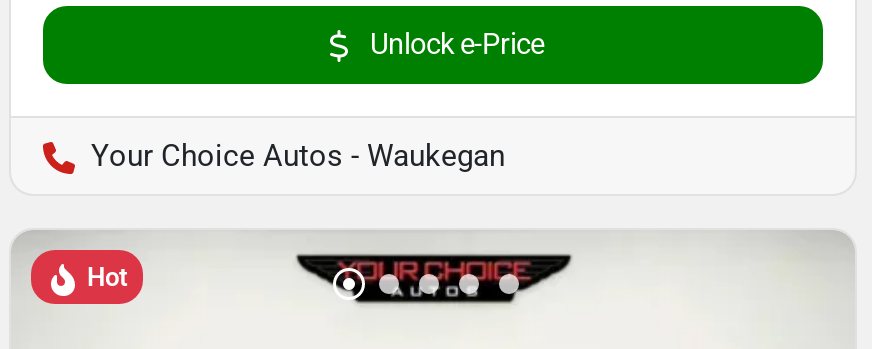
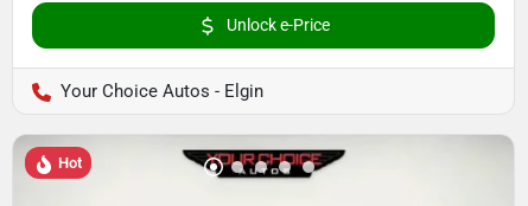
- Your Choice Autos - Waukegan
+ Your Choice Autos - Elgin
